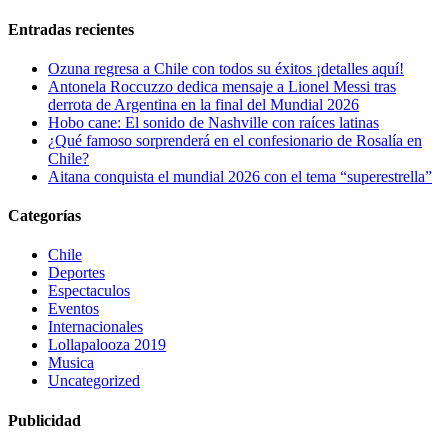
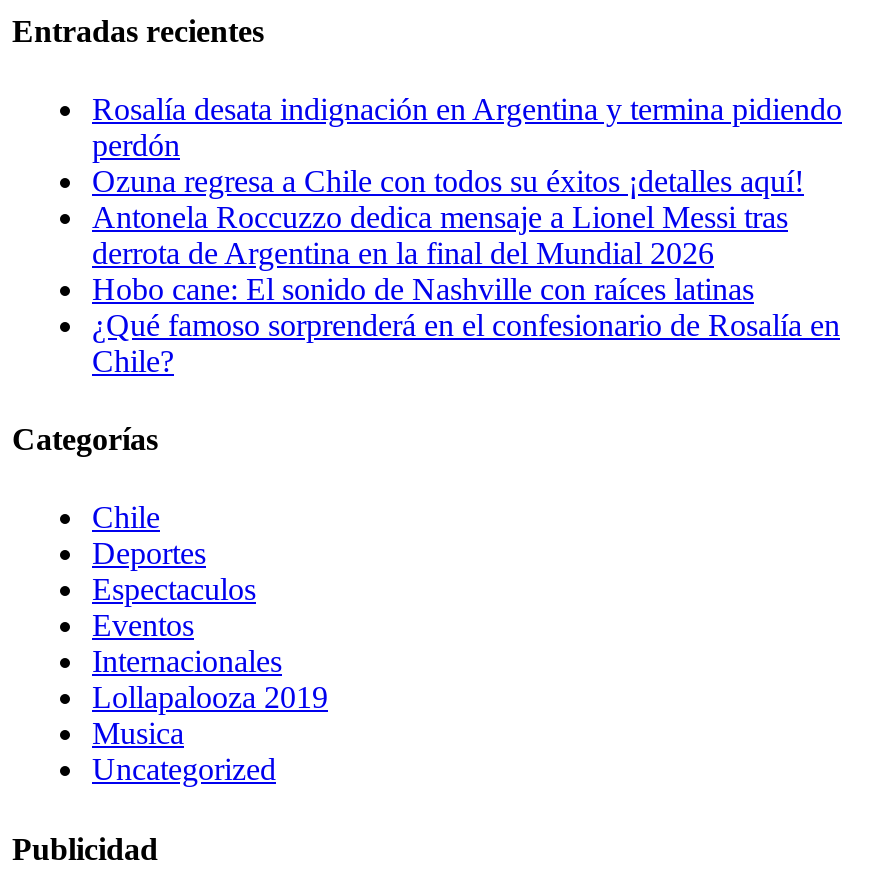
+ Rosalía desata indignación en Argentina y termina pidiendo
+ perdón

moved down: Ozuna regresa a Chile con todos su éxitos ¡detalles aquí! | Antonela Roccuzzo dedica mensaje a Lionel Messi tras | derrota de Argentina en la final del Mundial 2026 | Hobo cane: El sonido de Nashville con raíces latinas | ¿Qué famoso sorprenderá en el confesionario de Rosalía en | Chile?

- Aitana conquista el mundial 2026 con el tema “superestrella”
